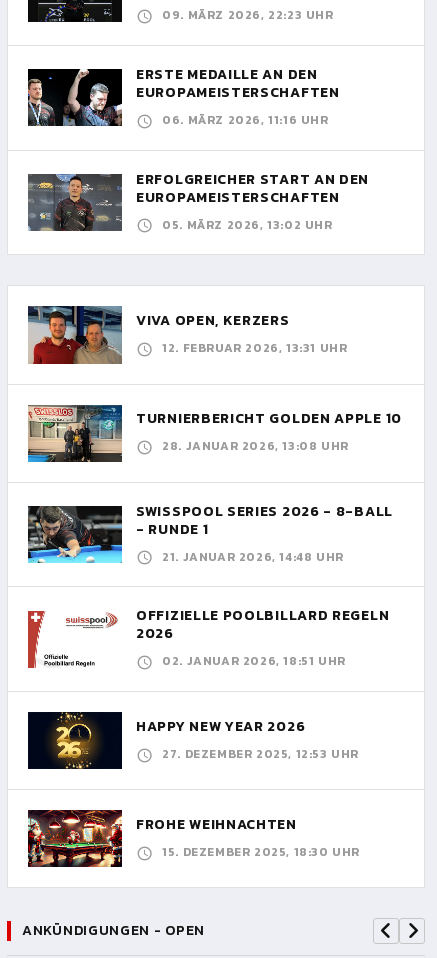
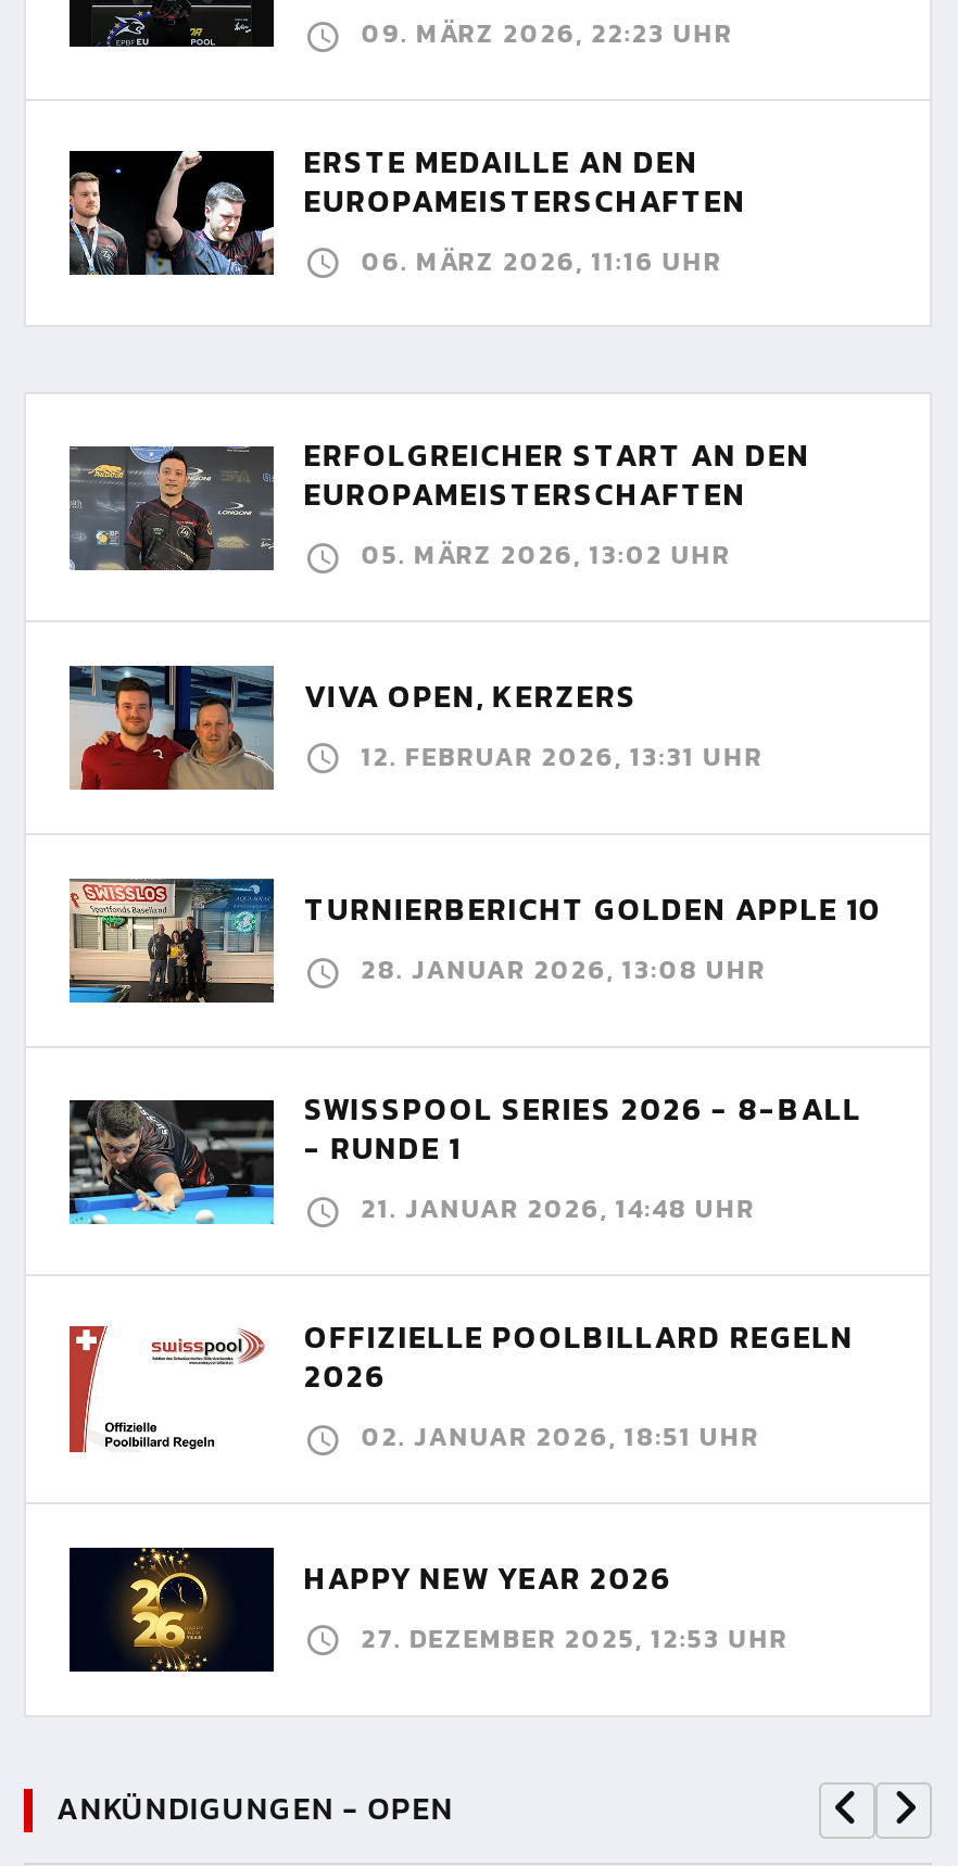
moved down: [image] | ERFOLGREICHER START AN DEN | EUROPAMEISTERSCHAFTEN | 05. MÄRZ 2026, 13:02 UHR

- [image]
- FROHE WEIHNACHTEN
- 15. DEZEMBER 2025, 18:30 UHR
